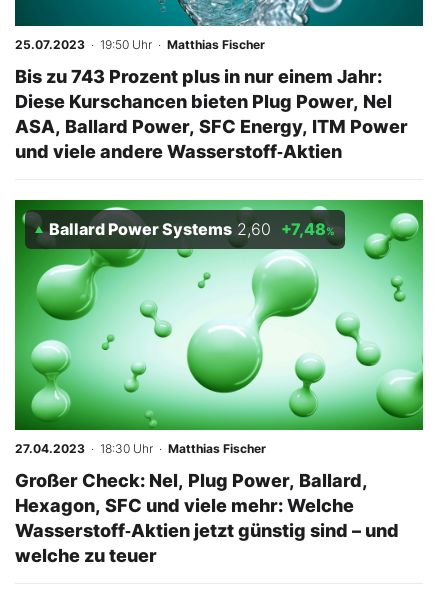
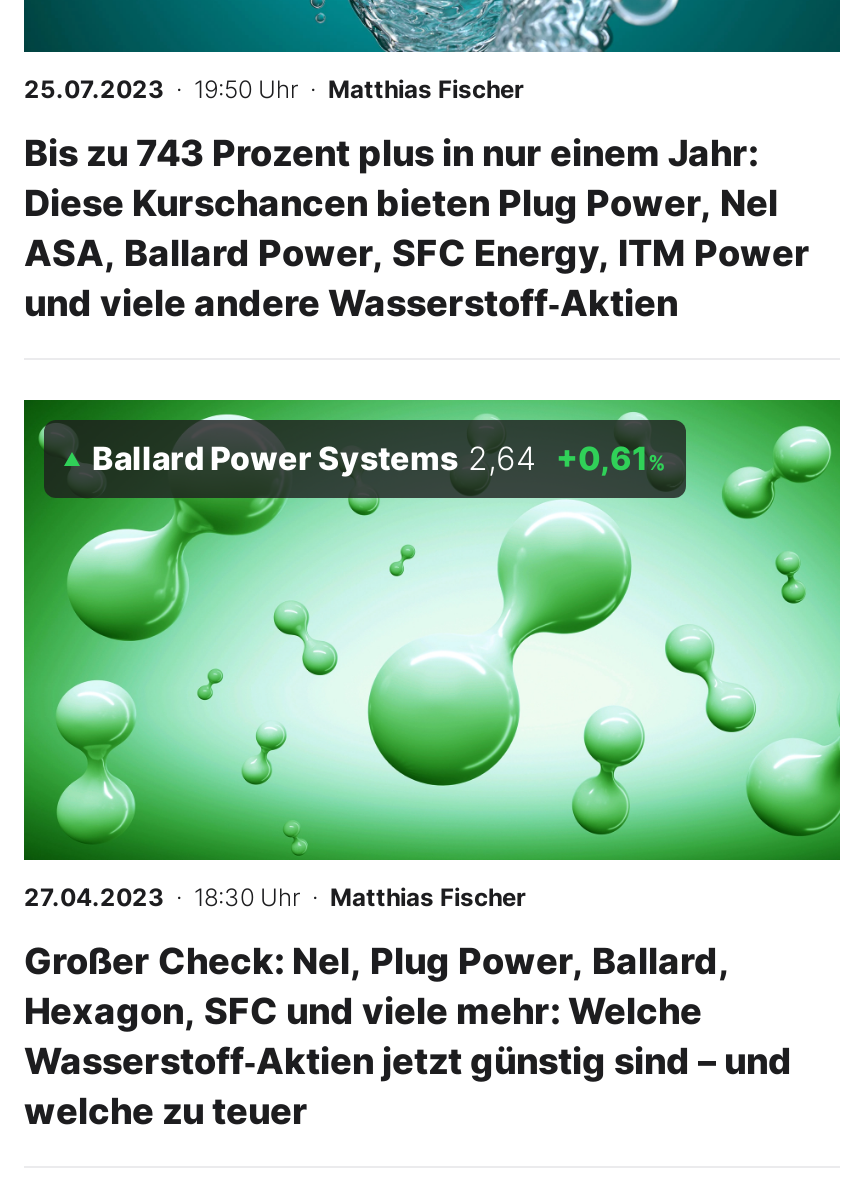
- Ballard Power Systems 2,60 +7,48%
+ Ballard Power Systems 2,64 +0,61%
